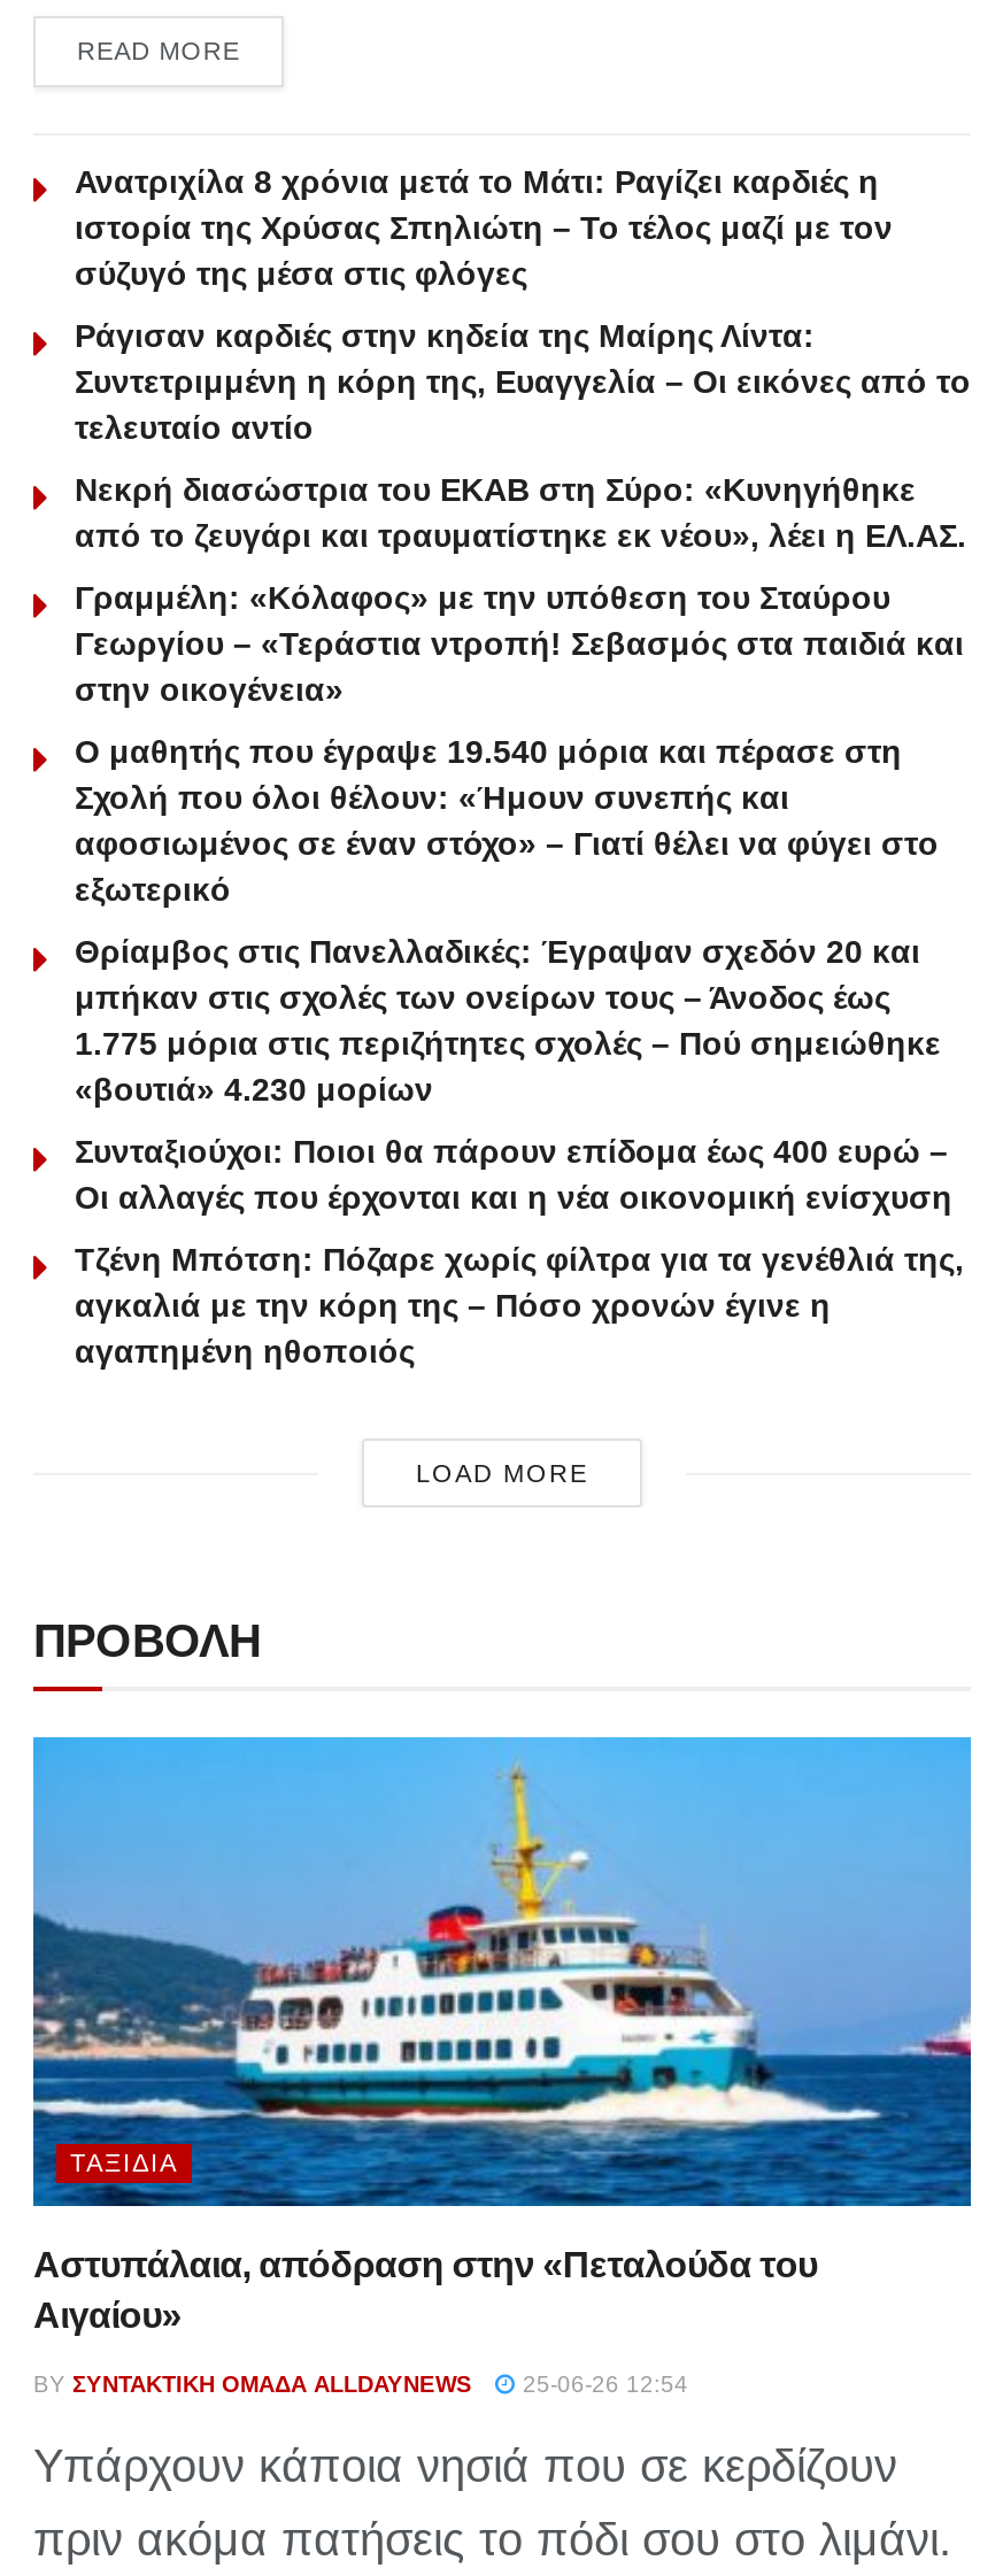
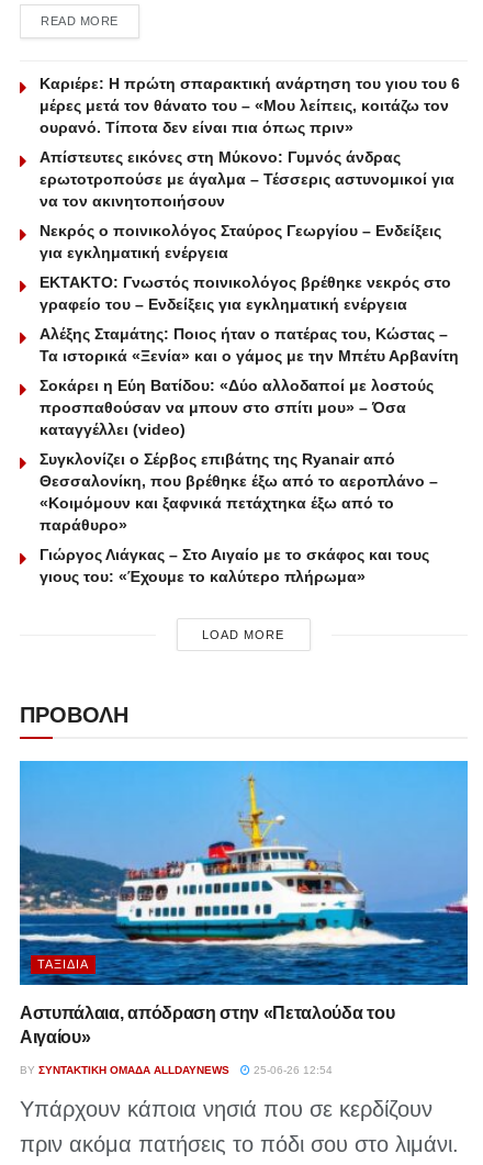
- Ανατριχίλα 8 χρόνια μετά το Μάτι: Ραγίζει καρδιές η
- ιστορία της Χρύσας Σπηλιώτη – Το τέλος μαζί με τον
- σύζυγό της μέσα στις φλόγες
+ Καριέρε: Η πρώτη σπαρακτική ανάρτηση του γιου του 6
+ μέρες μετά τον θάνατο του – «Μου λείπεις, κοιτάζω τον
+ ουρανό. Τίποτα δεν είναι πια όπως πριν»

- Ράγισαν καρδιές στην κηδεία της Μαίρης Λίντα:
- Συντετριμμένη η κόρη της, Ευαγγελία – Οι εικόνες από το
- τελευταίο αντίο
+ Απίστευτες εικόνες στη Μύκονο: Γυμνός άνδρας
+ ερωτοτροπούσε με άγαλμα – Τέσσερις αστυνομικοί για
+ να τον ακινητοποιήσουν

- Νεκρή διασώστρια του ΕΚΑΒ στη Σύρο: «Κυνηγήθηκε
- από το ζευγάρι και τραυματίστηκε εκ νέου», λέει η ΕΛ.ΑΣ.
+ Νεκρός ο ποινικολόγος Σταύρος Γεωργίου – Ενδείξεις
+ για εγκληματική ενέργεια

- Γραμμέλη: «Κόλαφος» με την υπόθεση του Σταύρου
- Γεωργίου – «Τεράστια ντροπή! Σεβασμός στα παιδιά και
- στην οικογένεια»
+ ΕΚΤΑΚΤΟ: Γνωστός ποινικολόγος βρέθηκε νεκρός στο
+ γραφείο του – Ενδείξεις για εγκληματική ενέργεια

- Ο μαθητής που έγραψε 19.540 μόρια και πέρασε στη
- Σχολή που όλοι θέλουν: «Ήμουν συνεπής και
- αφοσιωμένος σε έναν στόχο» – Γιατί θέλει να φύγει στο
- εξωτερικό
+ Αλέξης Σταμάτης: Ποιος ήταν ο πατέρας του, Κώστας –
+ Τα ιστορικά «Ξενία» και ο γάμος με την Μπέτυ Αρβανίτη

- Θρίαμβος στις Πανελλαδικές: Έγραψαν σχεδόν 20 και
- μπήκαν στις σχολές των ονείρων τους – Άνοδος έως
- 1.775 μόρια στις περιζήτητες σχολές – Πού σημειώθηκε
- «βουτιά» 4.230 μορίων
+ Σοκάρει η Εύη Βατίδου: «Δύο αλλοδαποί με λοστούς
+ προσπαθούσαν να μπουν στο σπίτι μου» – Όσα
+ καταγγέλλει (video)

- Συνταξιούχοι: Ποιοι θα πάρουν επίδομα έως 400 ευρώ –
- Οι αλλαγές που έρχονται και η νέα οικονομική ενίσχυση
+ Συγκλονίζει ο Σέρβος επιβάτης της Ryanair από
+ Θεσσαλονίκη, που βρέθηκε έξω από το αεροπλάνο –
+ «Κοιμόμουν και ξαφνικά πετάχτηκα έξω από το
+ παράθυρο»

- Τζένη Μπότση: Πόζαρε χωρίς φίλτρα για τα γενέθλιά της,
- αγκαλιά με την κόρη της – Πόσο χρονών έγινε η
- αγαπημένη ηθοποιός
+ Γιώργος Λιάγκας – Στο Αιγαίο με το σκάφος και τους
+ γιους του: «Έχουμε το καλύτερο πλήρωμα»
